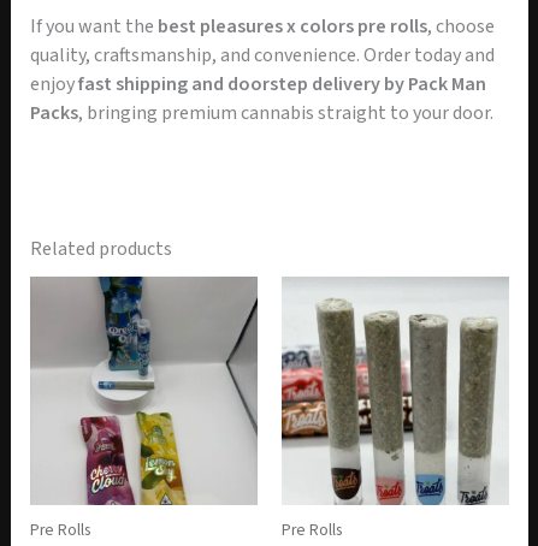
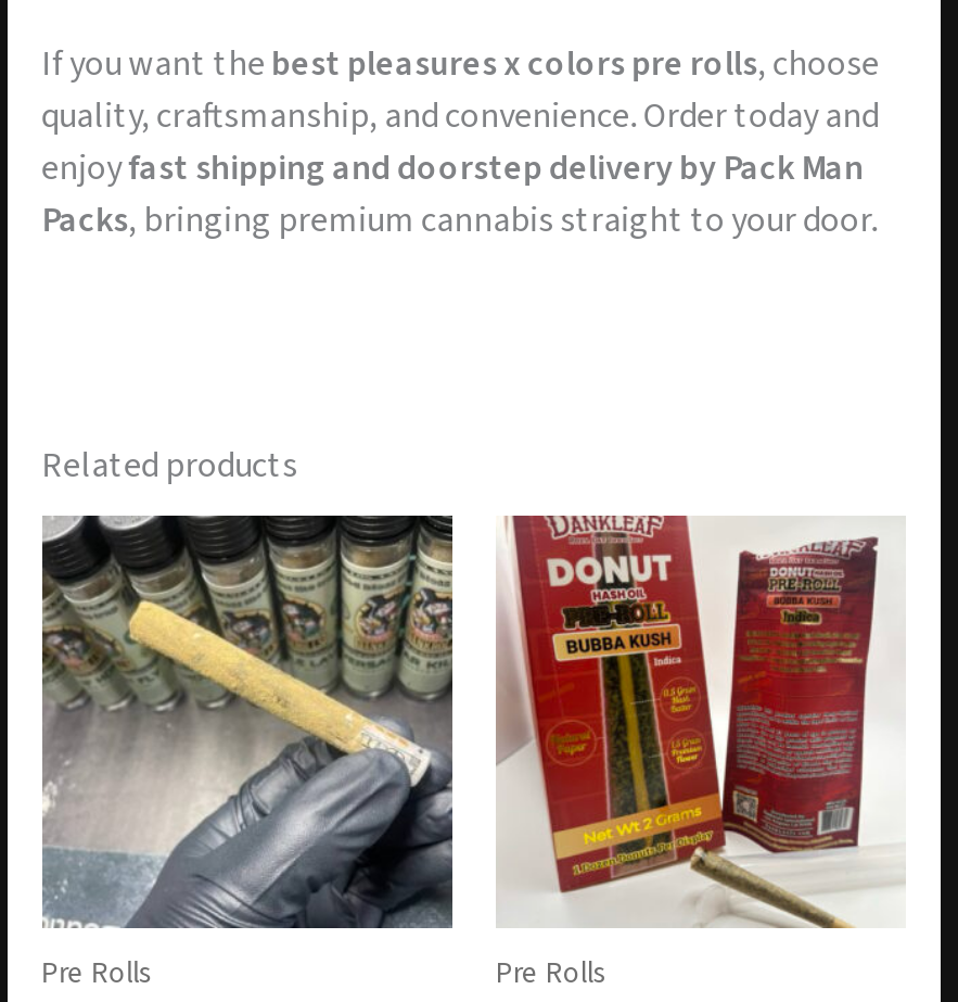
- [image]
+ [image]

- [image]
+ [image]
